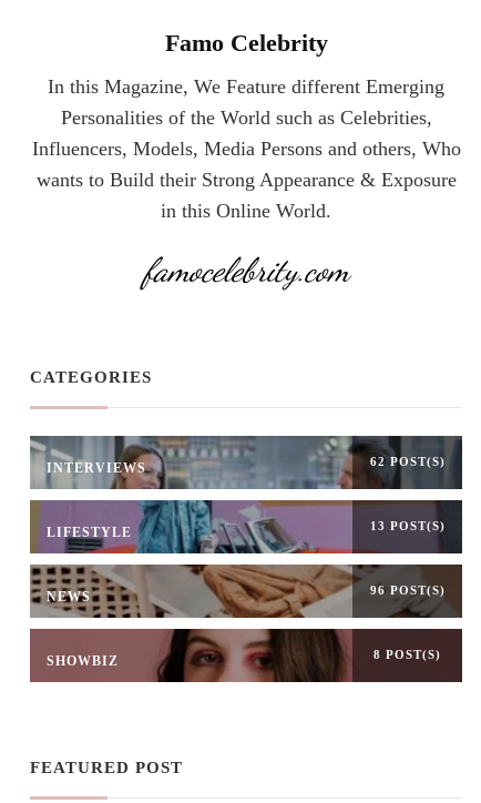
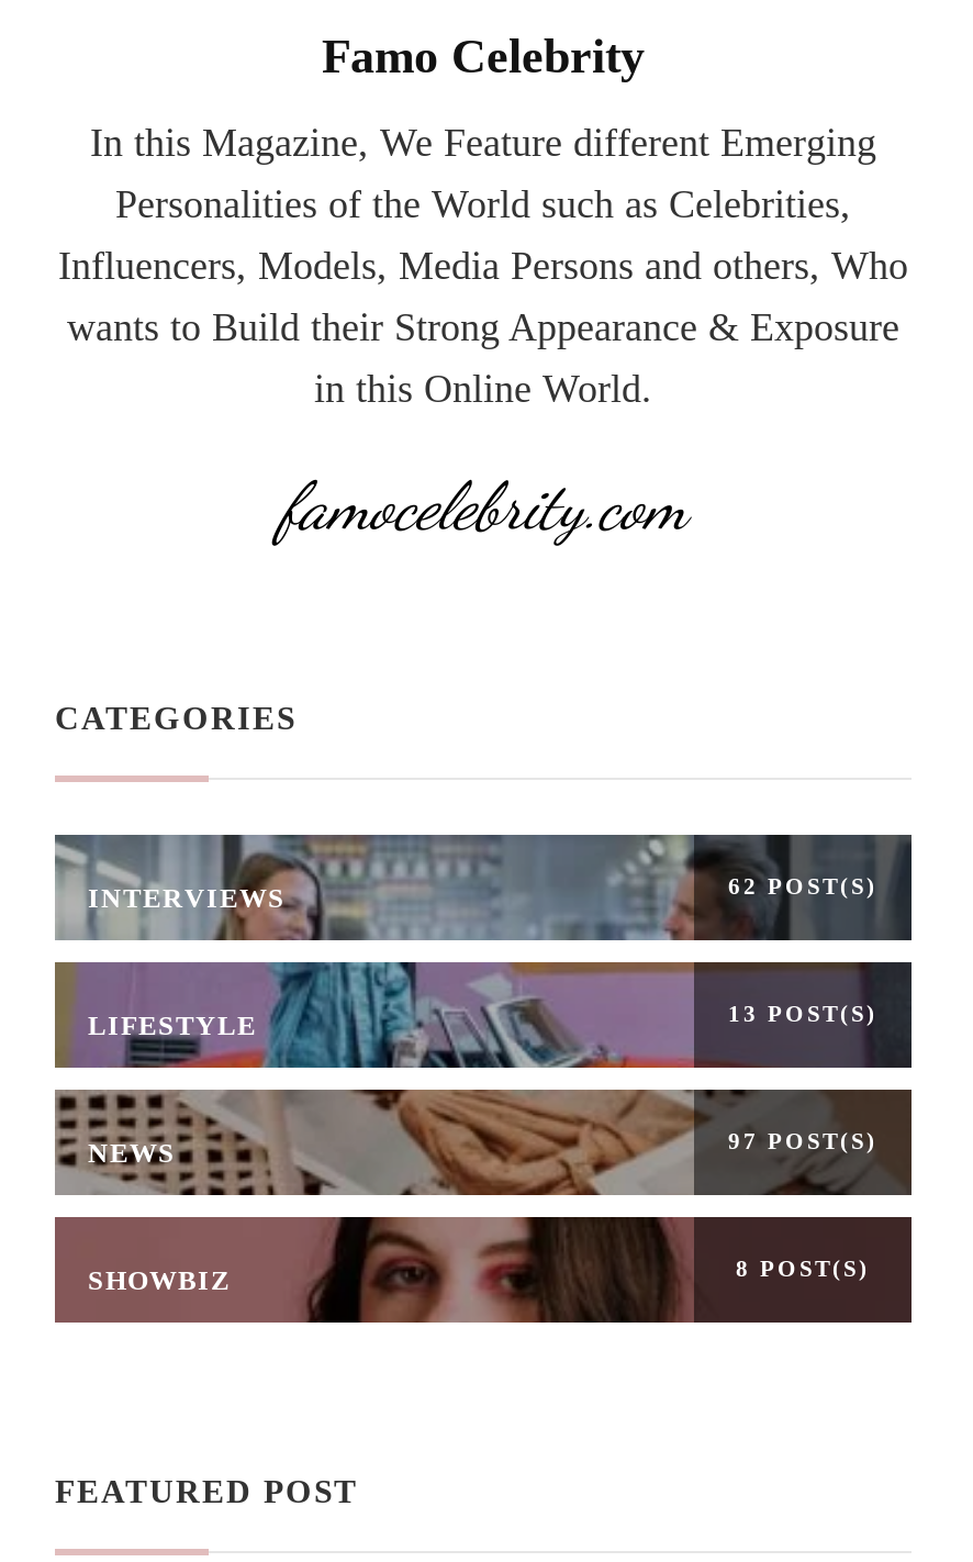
- 96 POST(S)
+ 97 POST(S)
